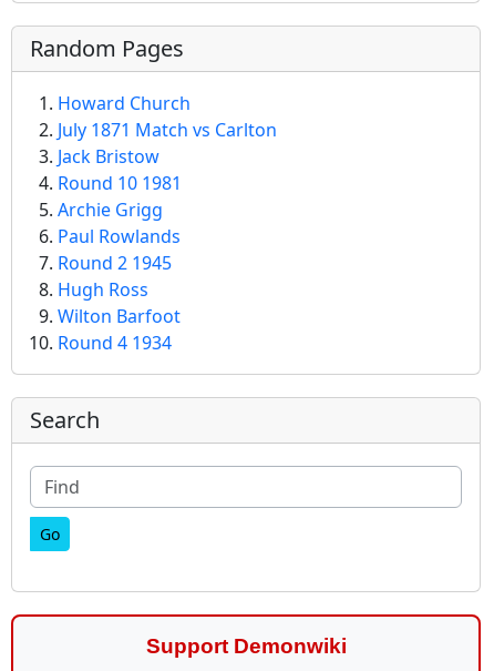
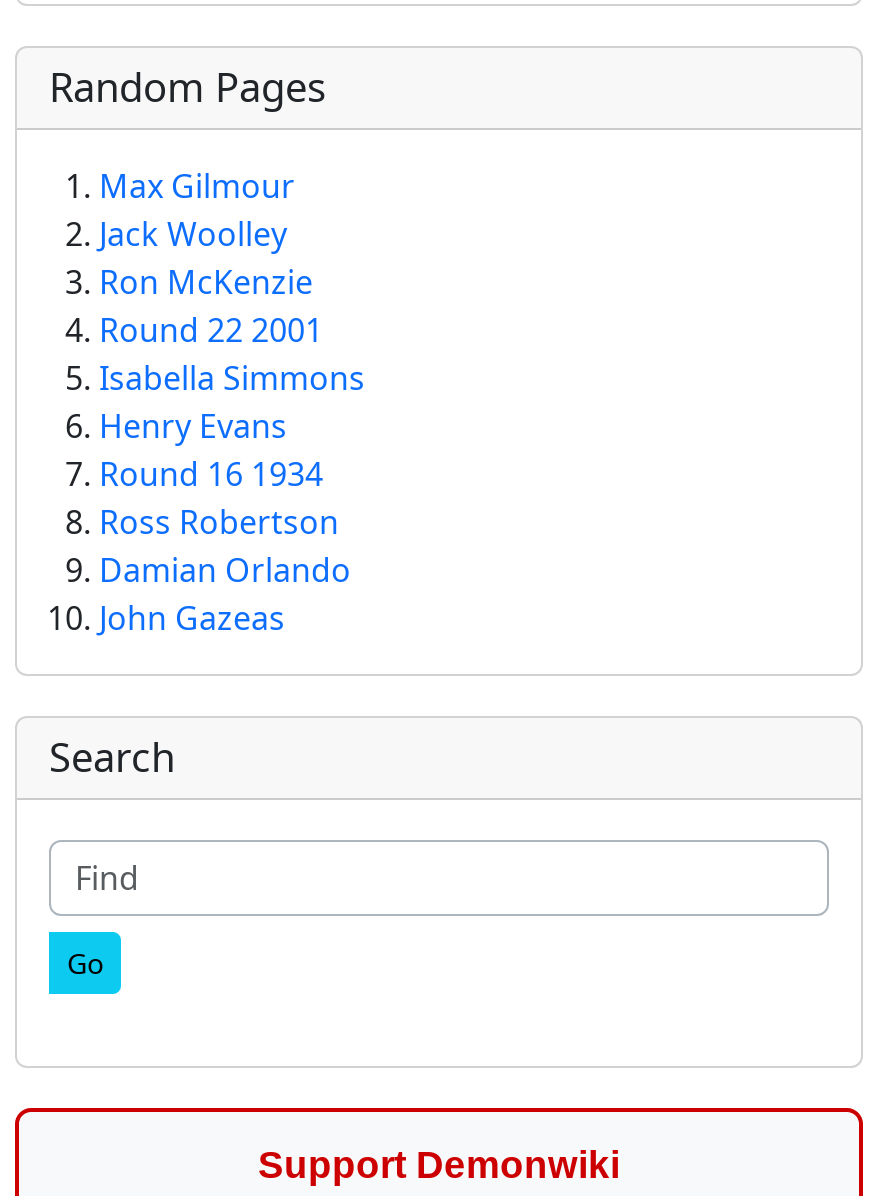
- Howard Church
- July 1871 Match vs Carlton
- Jack Bristow
- Round 10 1981
- Archie Grigg
- Paul Rowlands
- Round 2 1945
- Hugh Ross
- Wilton Barfoot
- Round 4 1934
+ Max Gilmour
+ Jack Woolley
+ Ron McKenzie
+ Round 22 2001
+ Isabella Simmons
+ Henry Evans
+ Round 16 1934
+ Ross Robertson
+ Damian Orlando
+ John Gazeas
